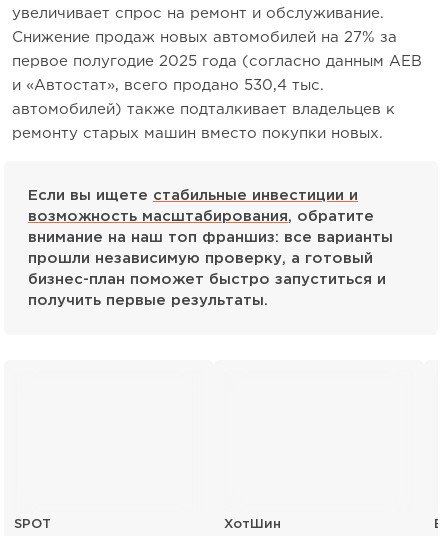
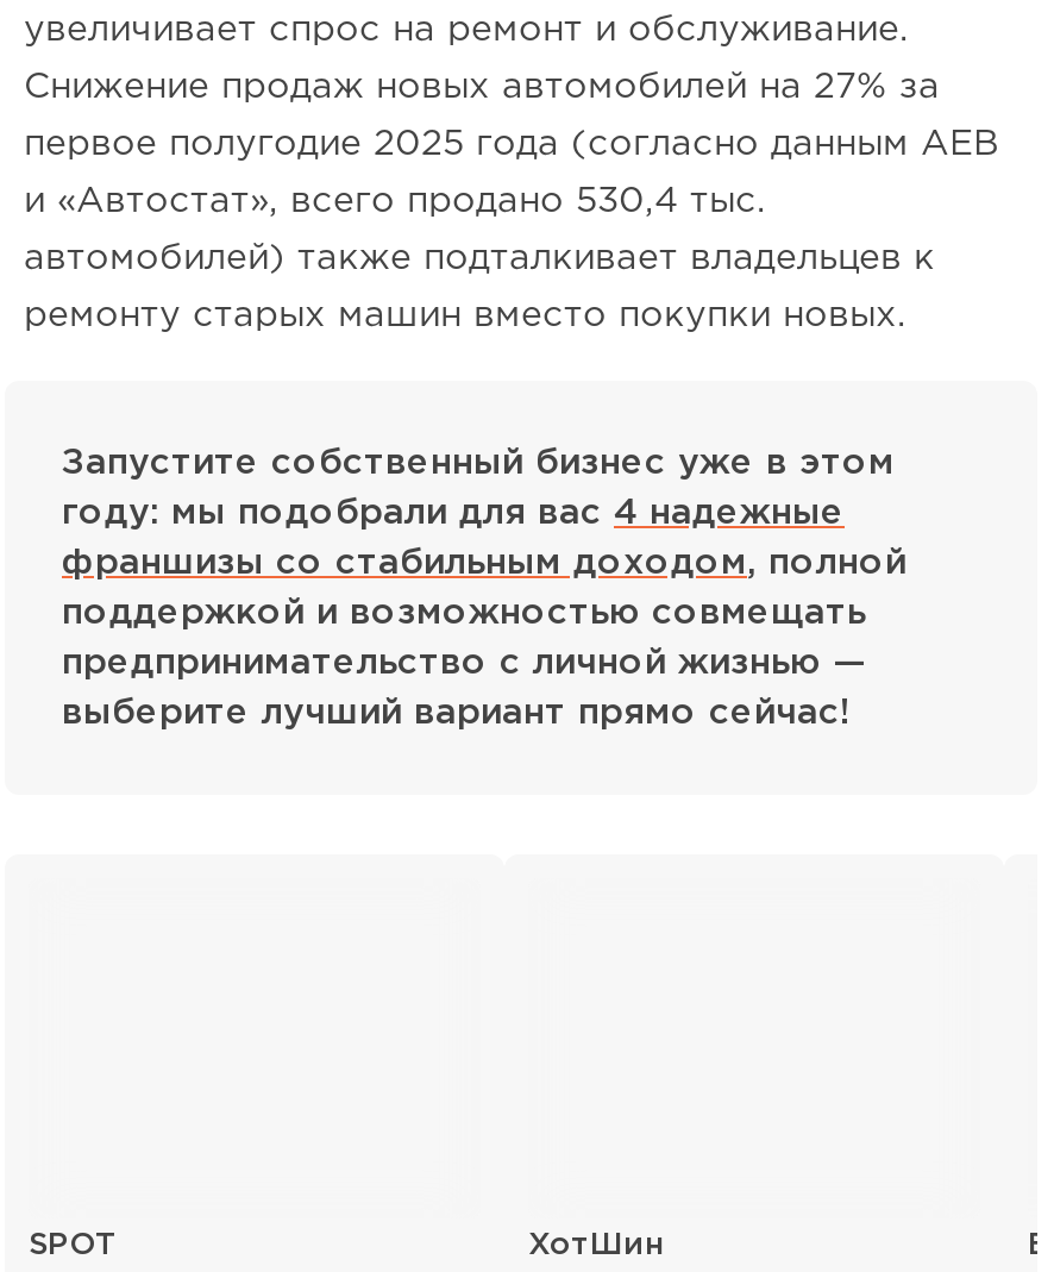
- Если вы ищете стабильные инвестиции и
+ Запустите собственный бизнес уже в этом

- возможность масштабирования, обратите
+ году: мы подобрали для вас 4 надежные

- внимание на наш топ франшиз: все варианты
+ франшизы со стабильным доходом, полной

- прошли независимую проверку, а готовый
+ поддержкой и возможностью совмещать

- бизнес-план поможет быстро запуститься и
+ предпринимательство с личной жизнью —

- получить первые результаты.
+ выберите лучший вариант прямо сейчас!
